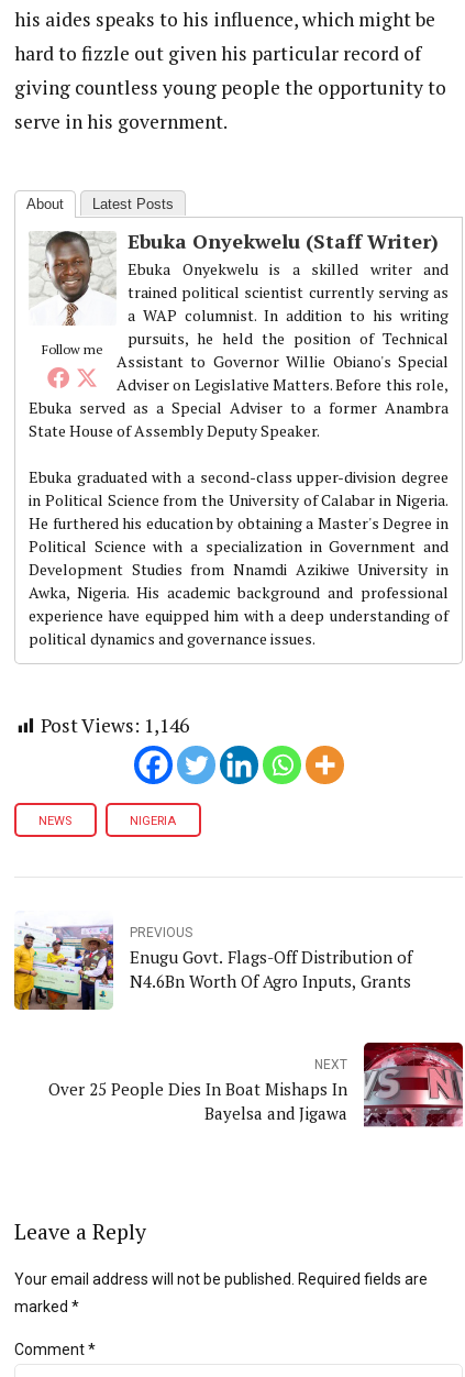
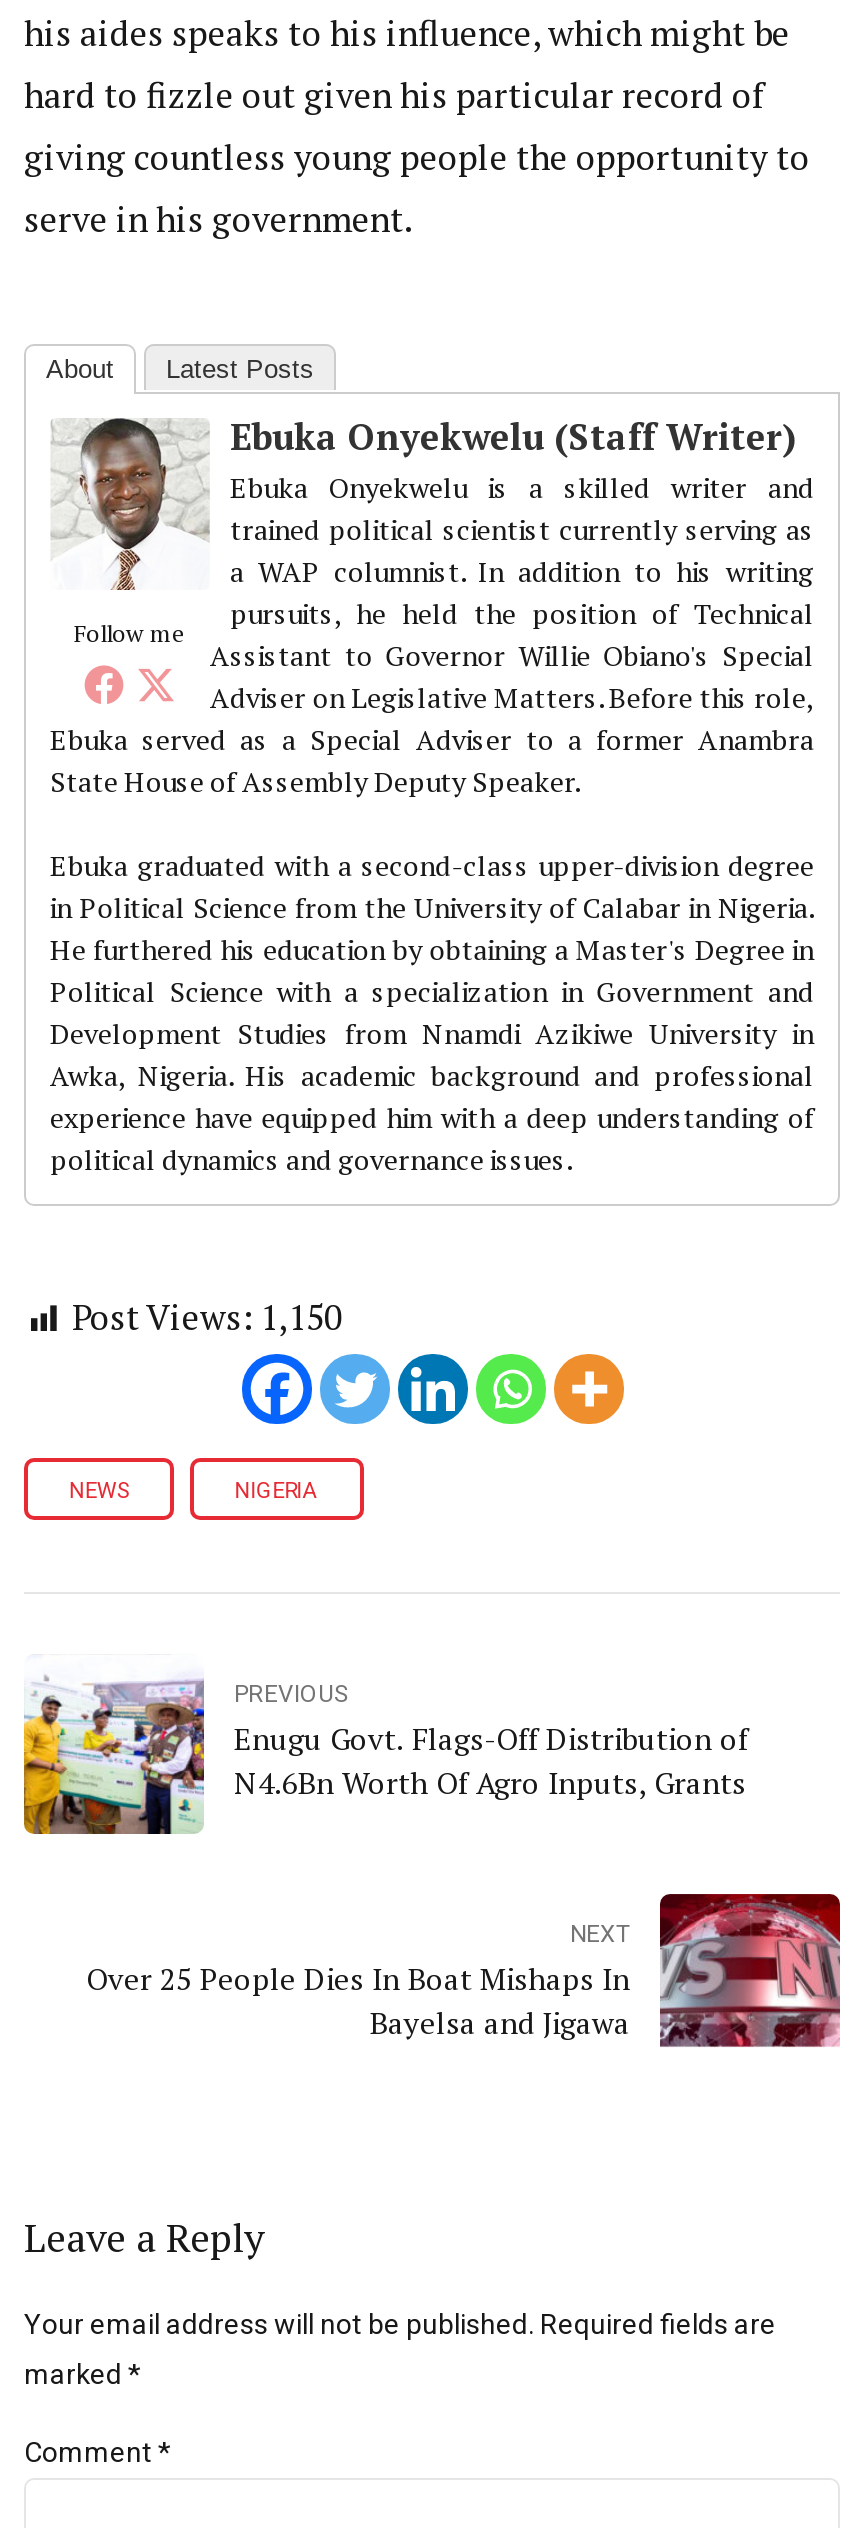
- Post Views: 1,146
+ Post Views: 1,150
